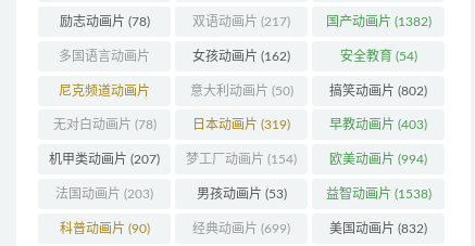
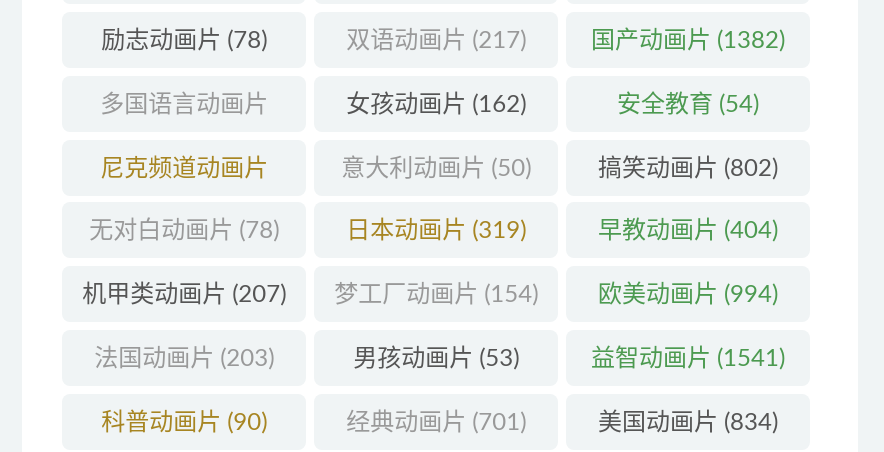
- 早教动画片(403)
+ 早教动画片(404)

- 益智动画片(1538)
+ 益智动画片(1541)

- 经典动画片(699)
+ 经典动画片(701)

- 美国动画片(832)
+ 美国动画片(834)
